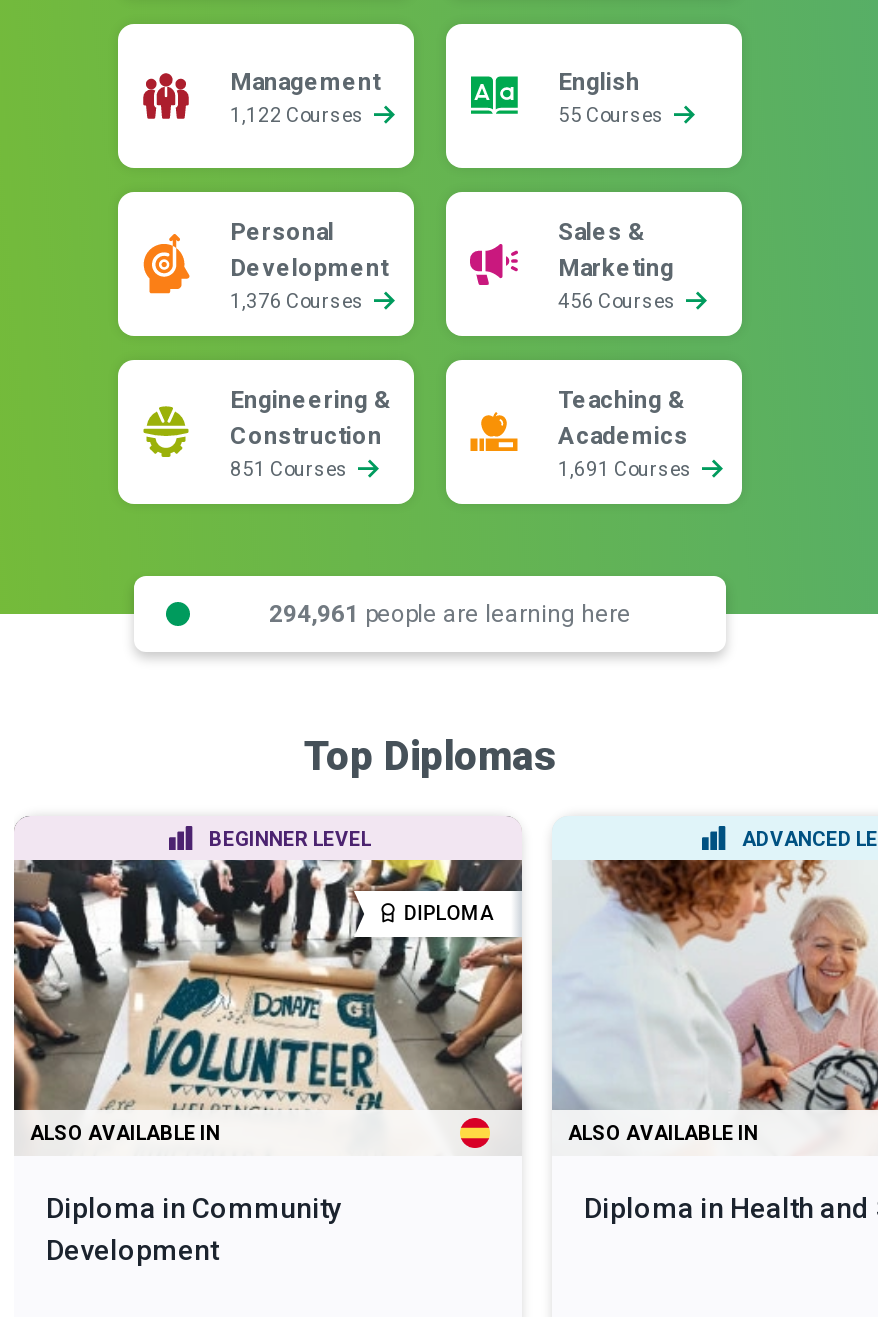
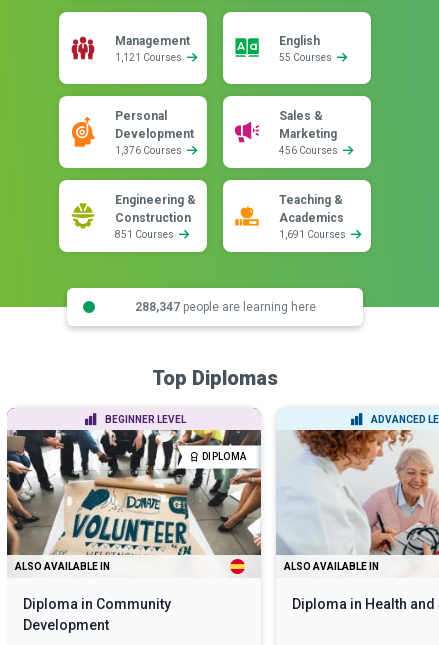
- 1,122 Courses
+ 1,121 Courses

- 294,961 people are learning here
+ 288,347 people are learning here
